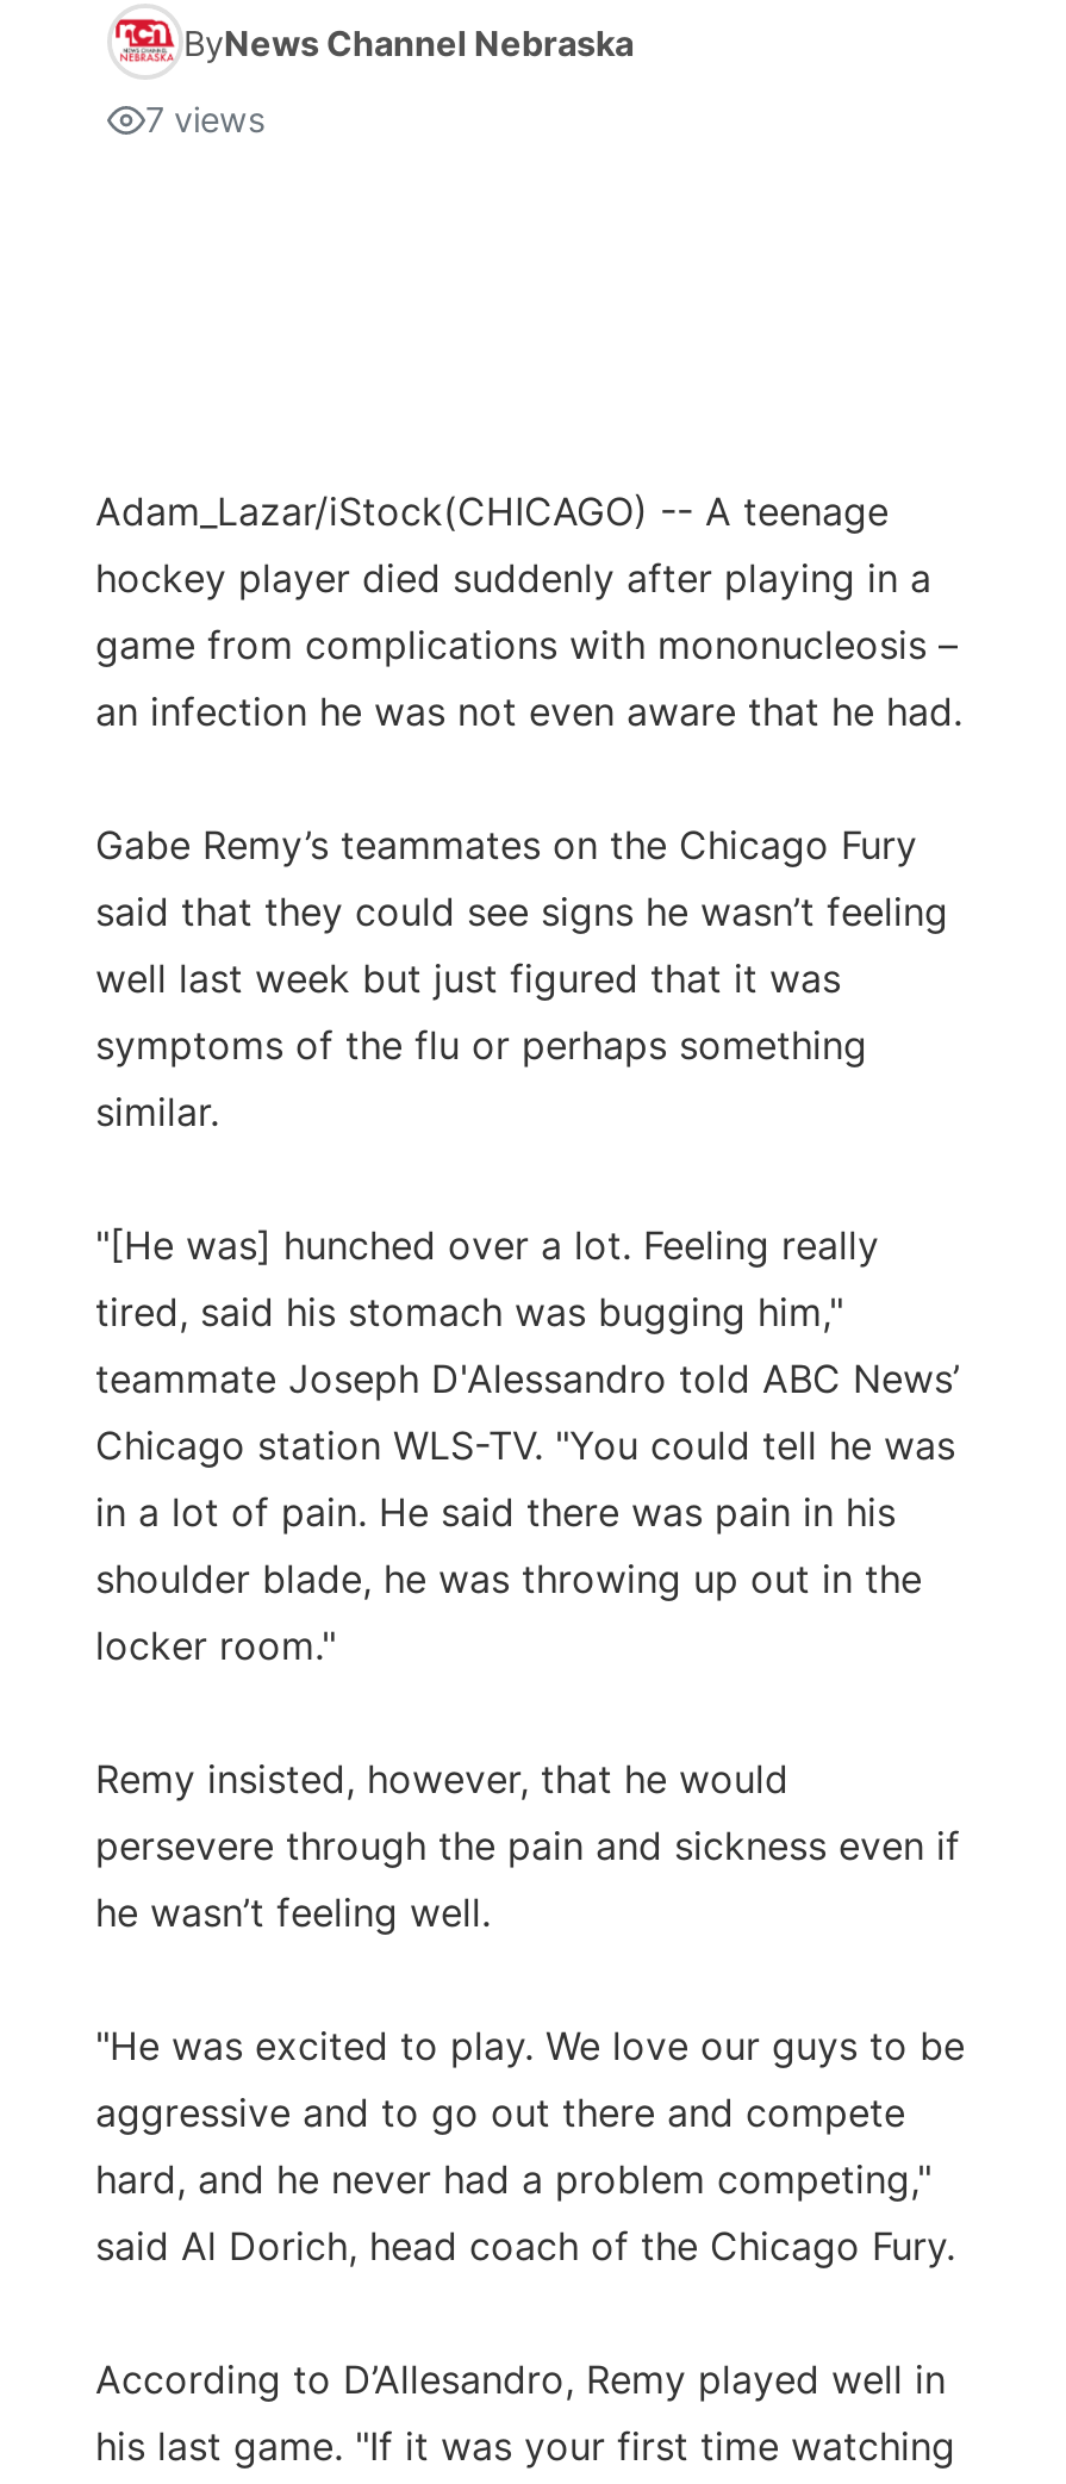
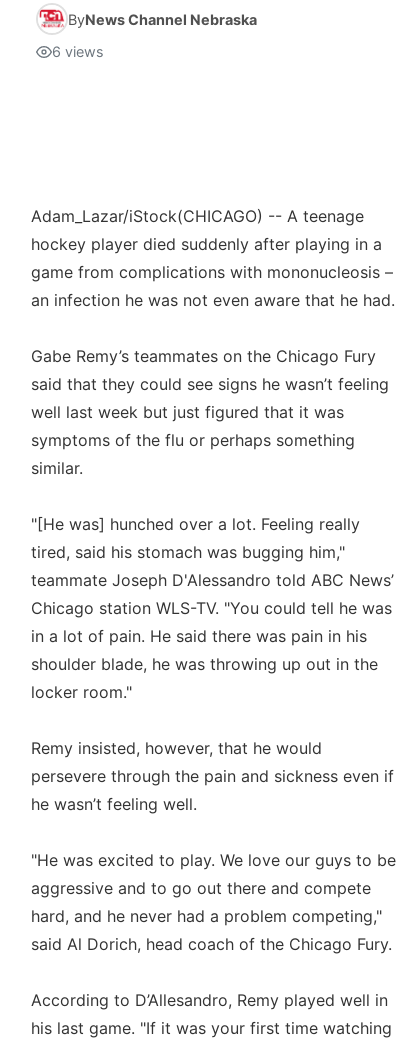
- 7 views
+ 6 views
